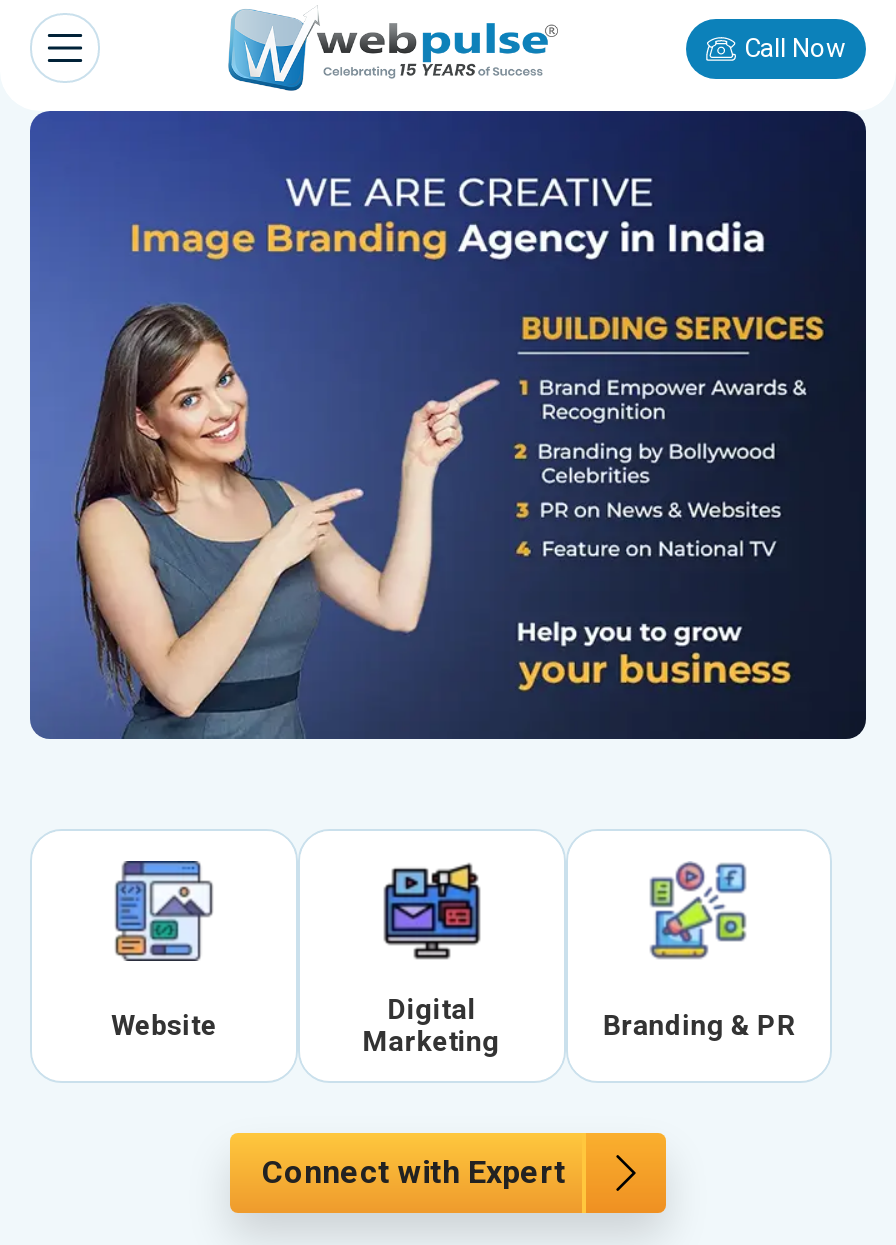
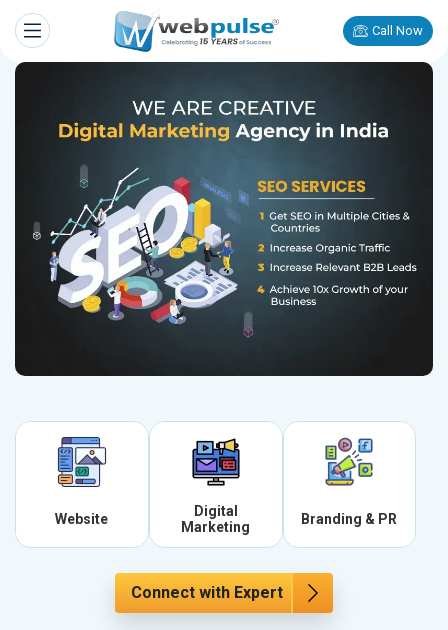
- [image]
+ [image]
